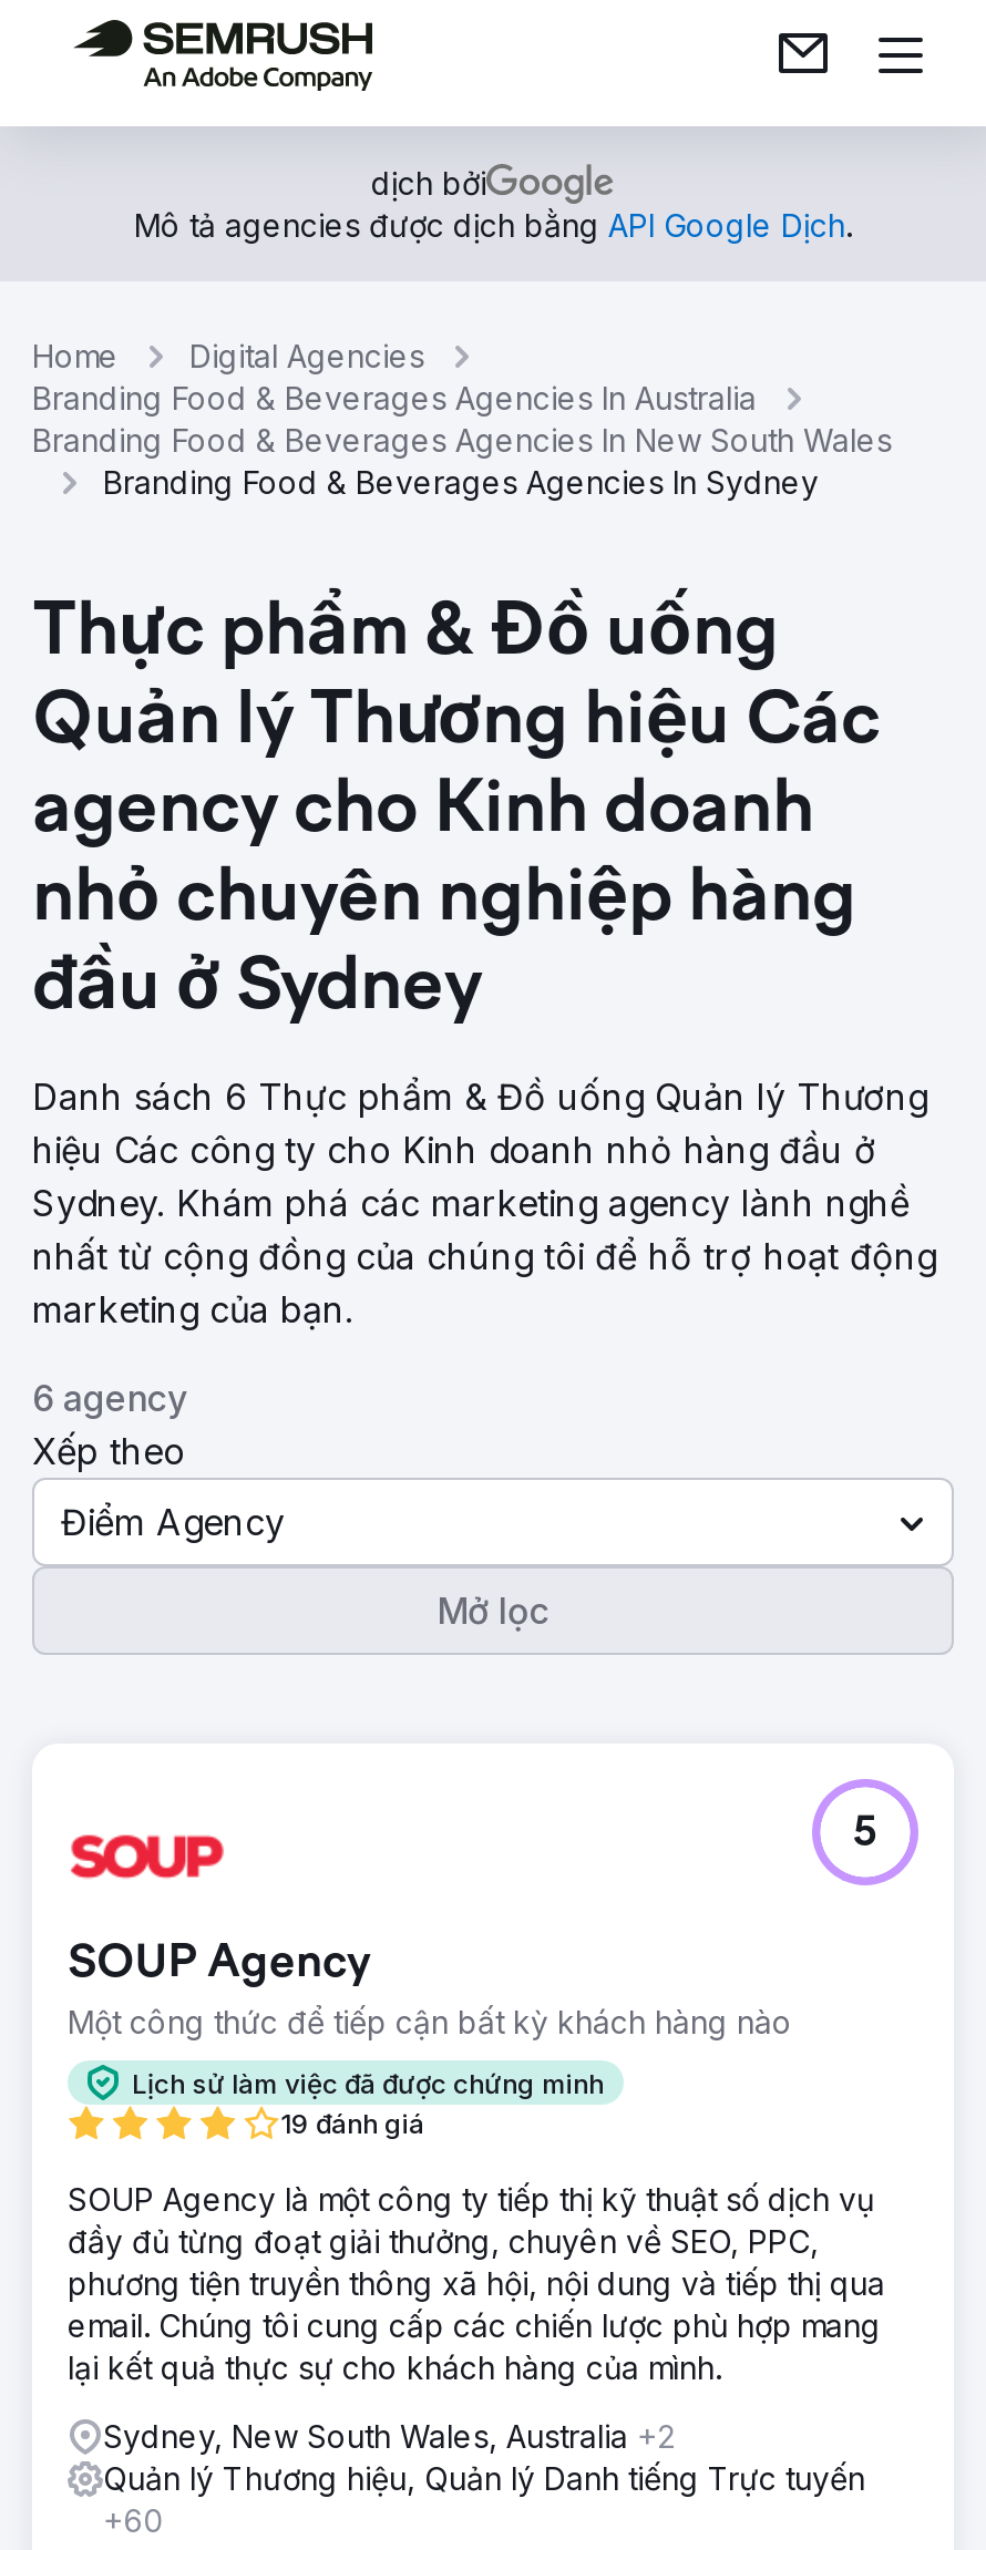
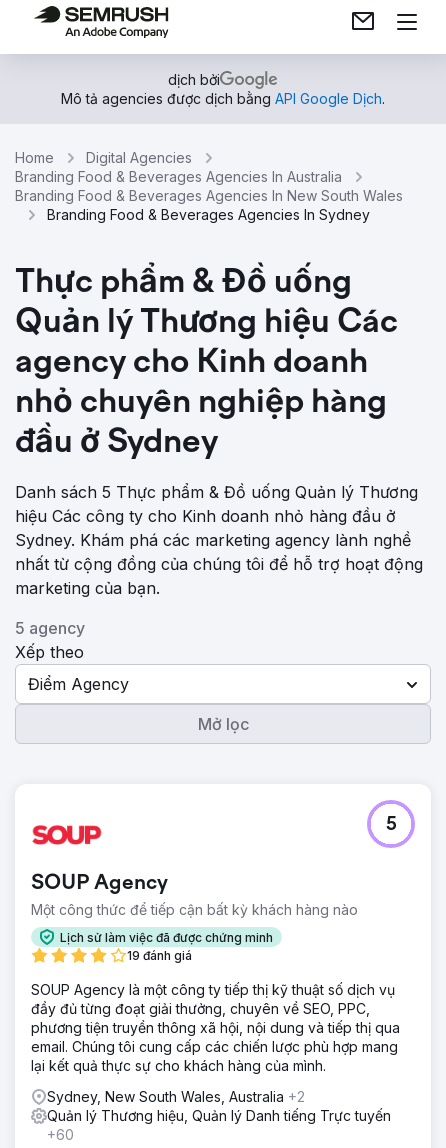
- Danh sách 6 Thực phẩm & Đồ uống Quản lý Thương
+ Danh sách 5 Thực phẩm & Đồ uống Quản lý Thương

- 6 agency
+ 5 agency
